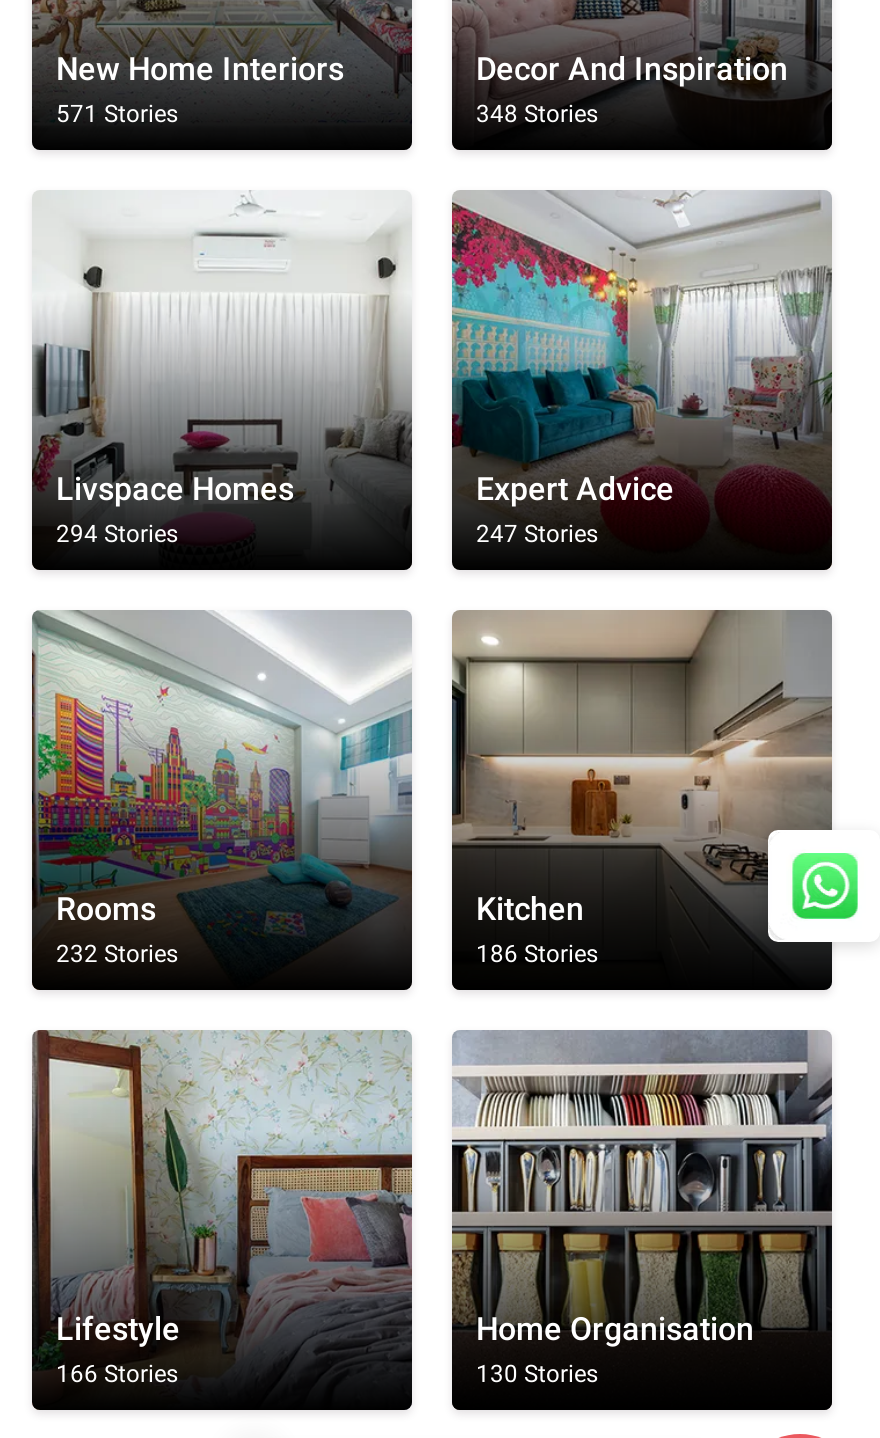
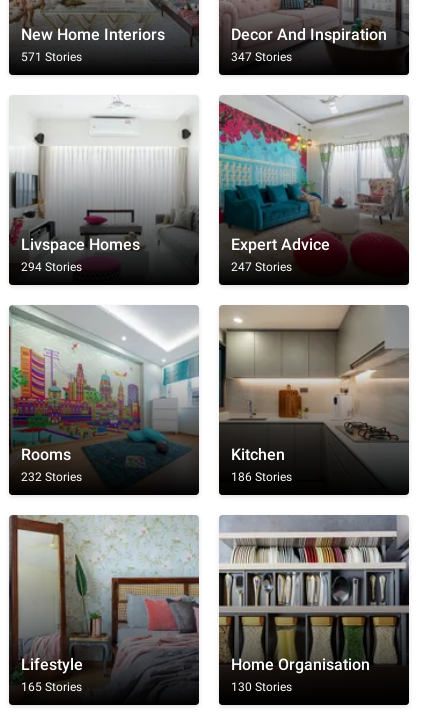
- 348 Stories
+ 347 Stories

- [image]
+ [image]

- 166 Stories
+ 165 Stories
